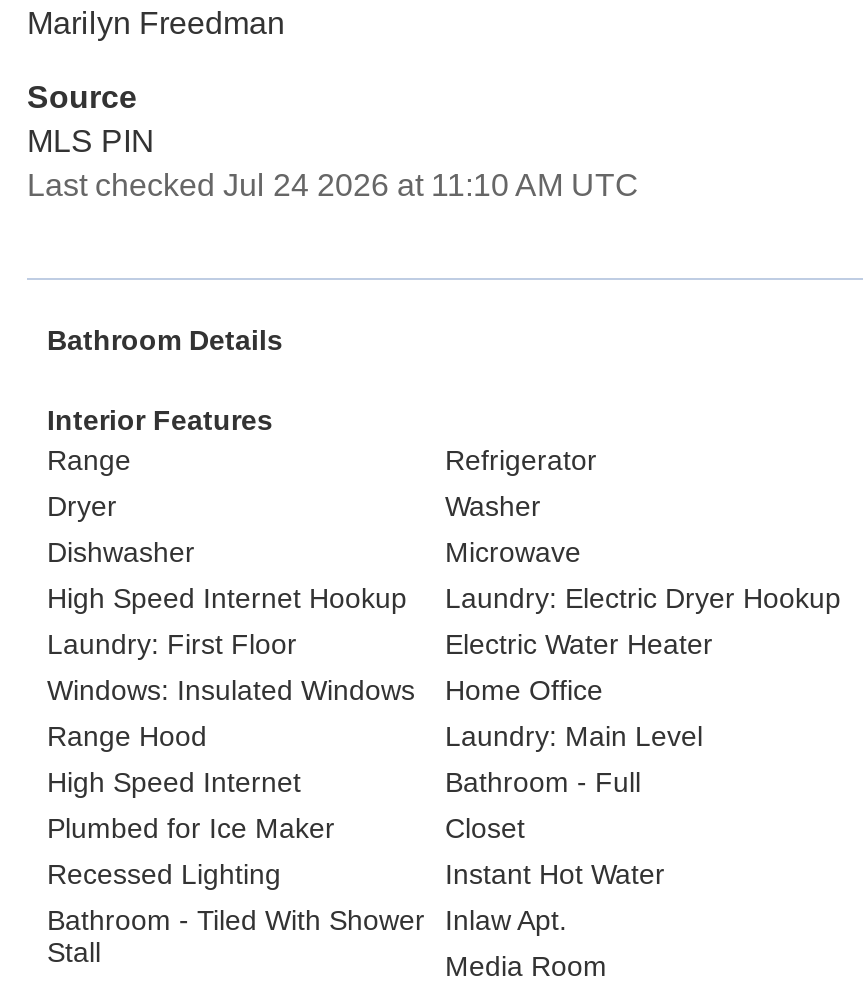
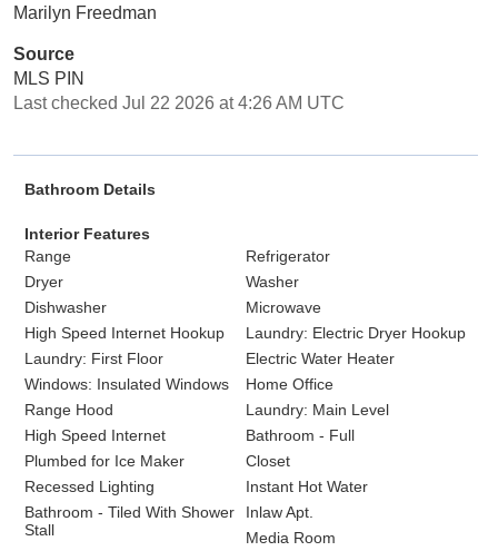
- Last checked Jul 24 2026 at 11:10 AM UTC
+ Last checked Jul 22 2026 at 4:26 AM UTC
